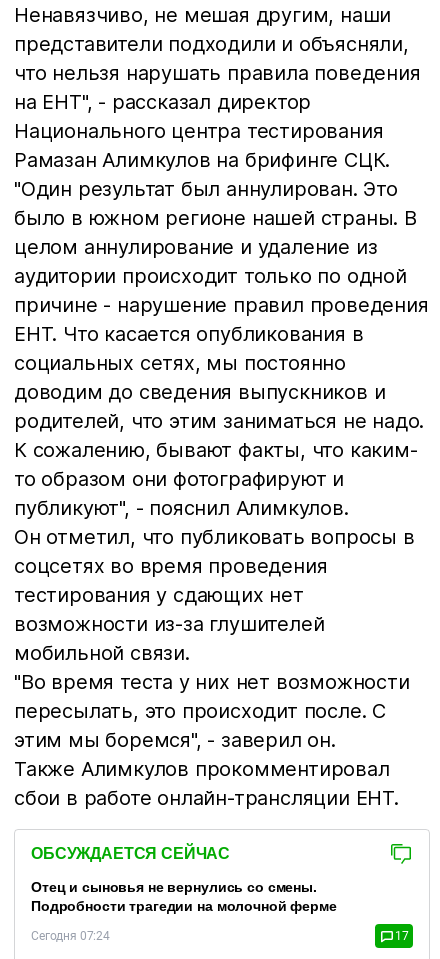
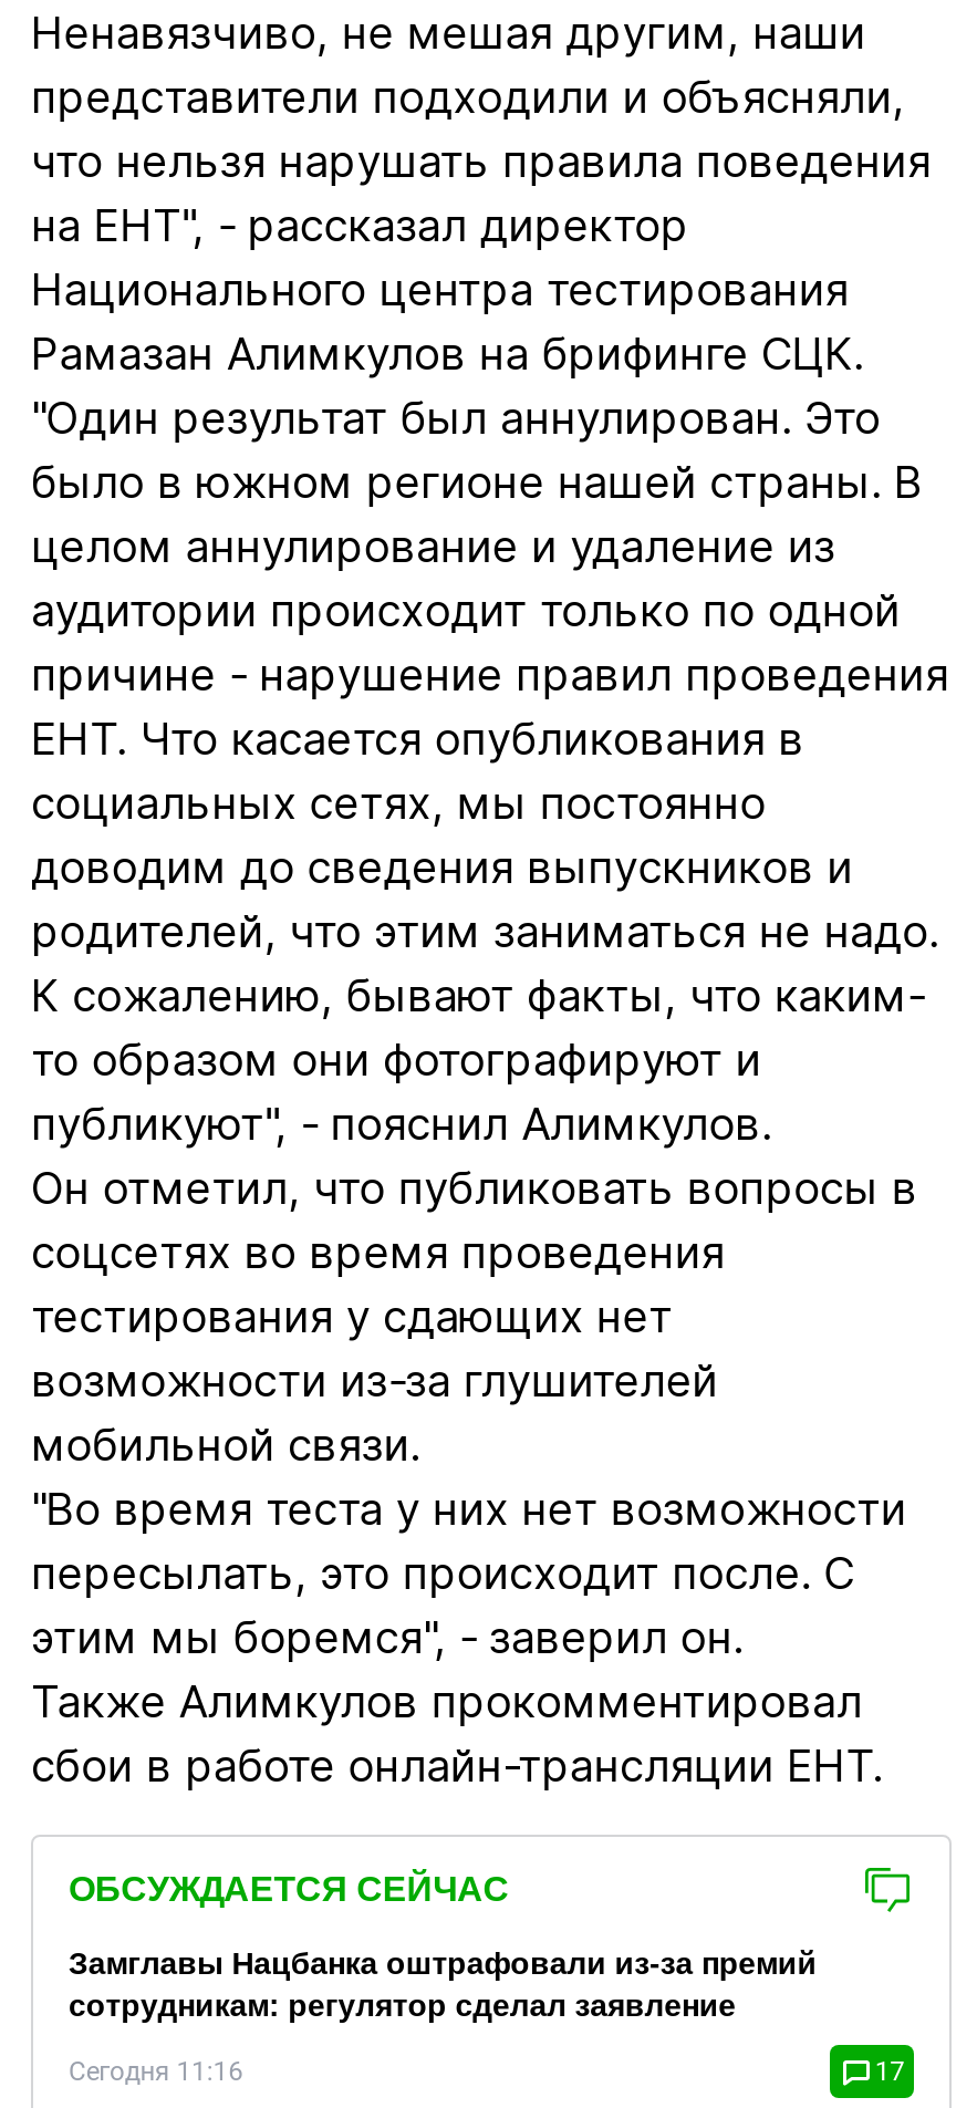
- Отец и сыновья не вернулись со смены.
- Подробности трагедии на молочной ферме
+ Замглавы Нацбанка оштрафовали из-за премий
+ сотрудникам: регулятор сделал заявление

- Сегодня 07:24
+ Сегодня 11:16
